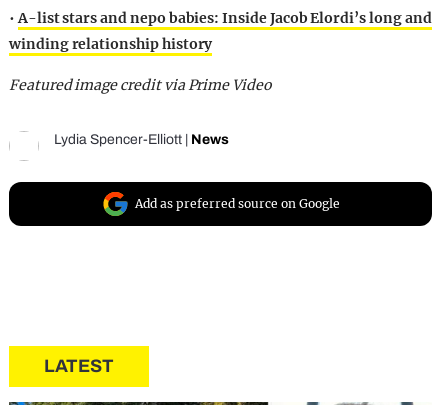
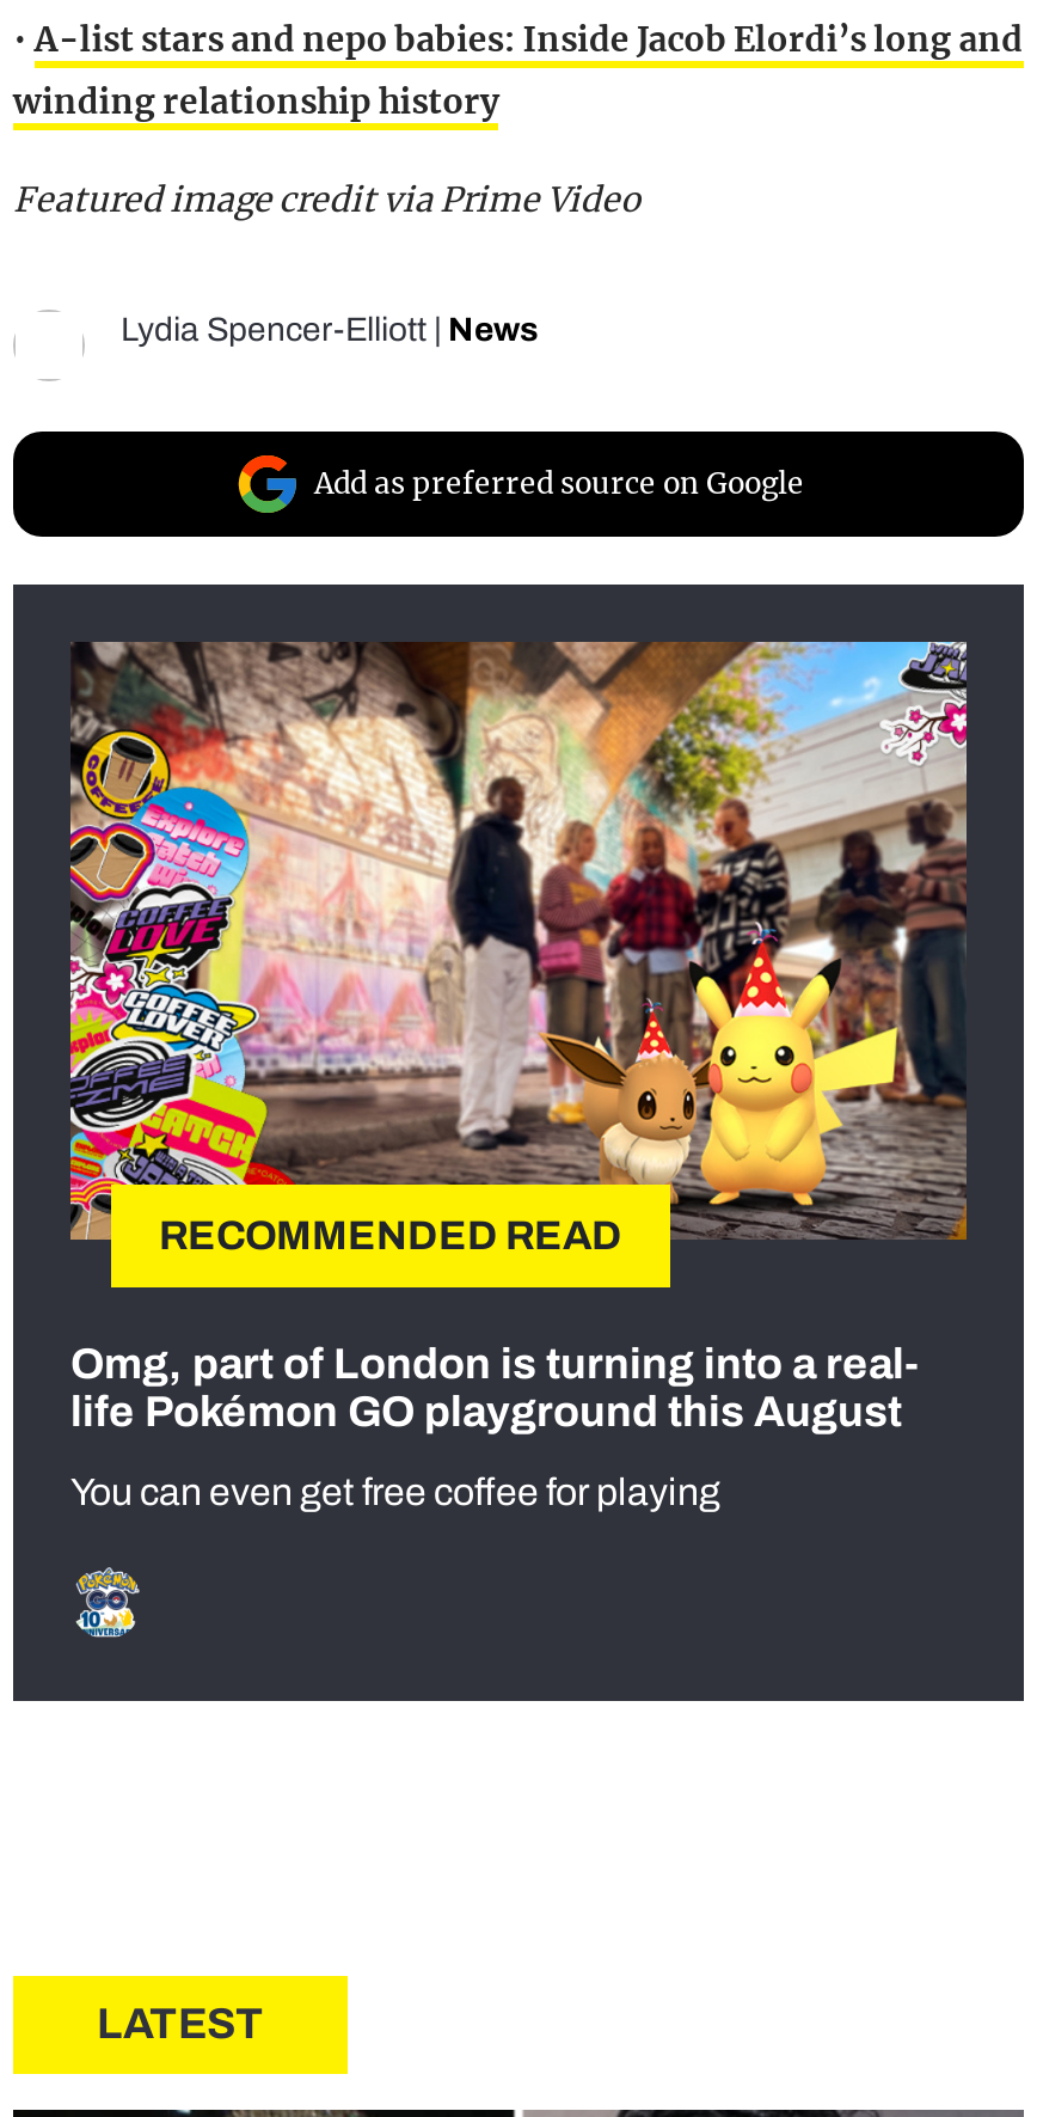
+ [image]
+ RECOMMENDED READ
+ Omg, part of London is turning into a real-
+ life Pokémon GO playground this August
+ You can even get free coffee for playing
